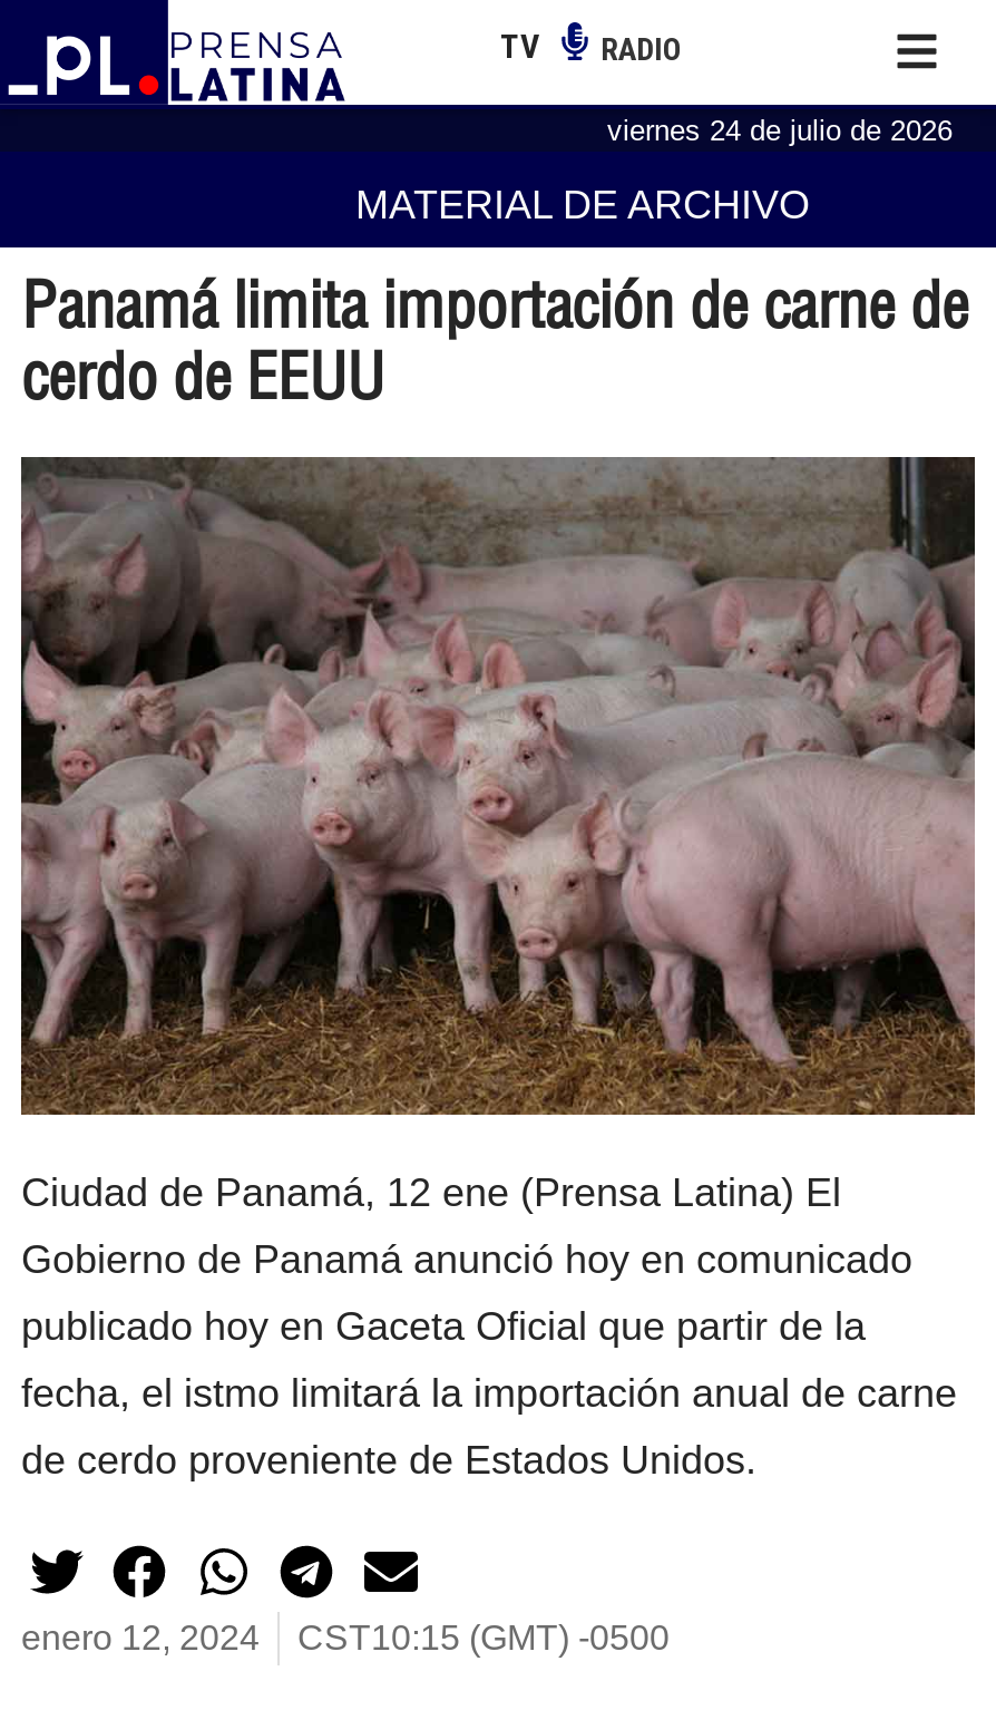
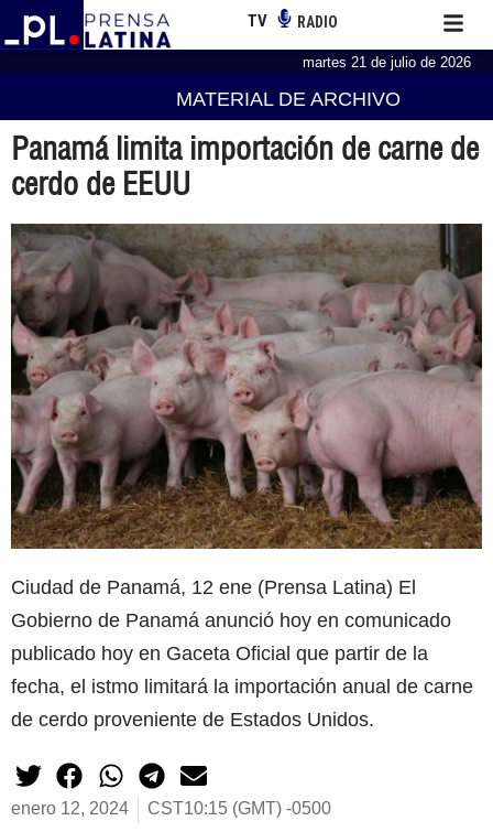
- viernes 24 de julio de 2026
+ martes 21 de julio de 2026
